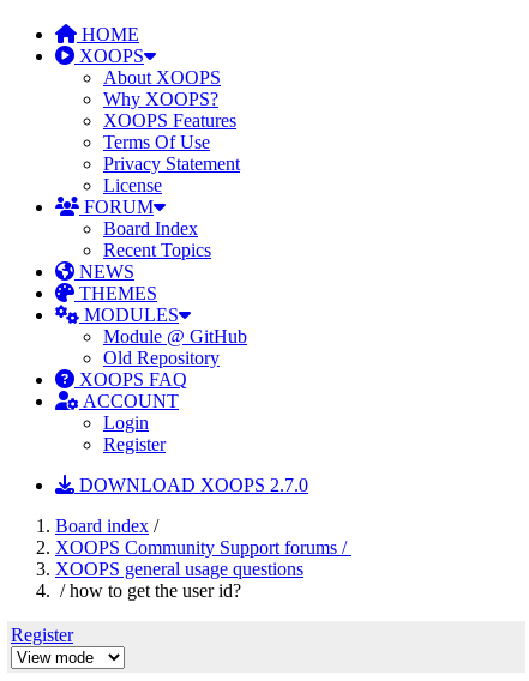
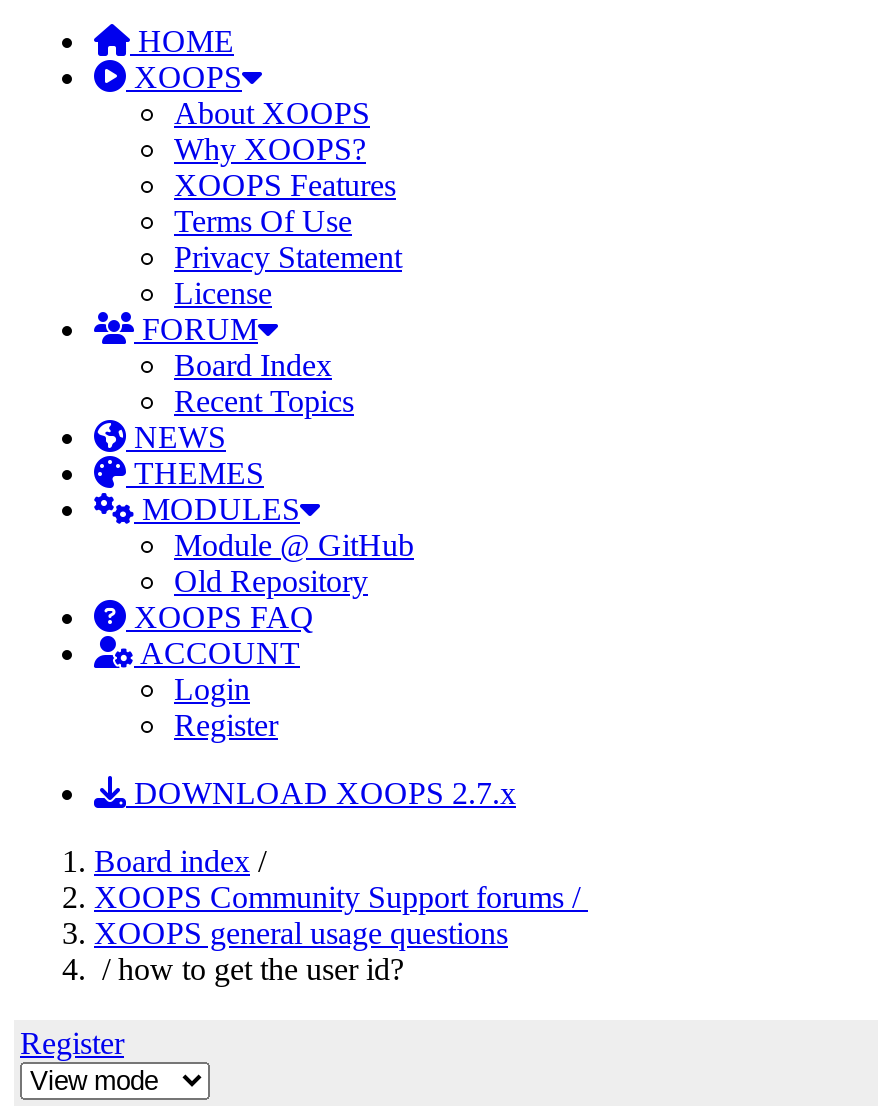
- DOWNLOAD XOOPS 2.7.0
+ DOWNLOAD XOOPS 2.7.x
